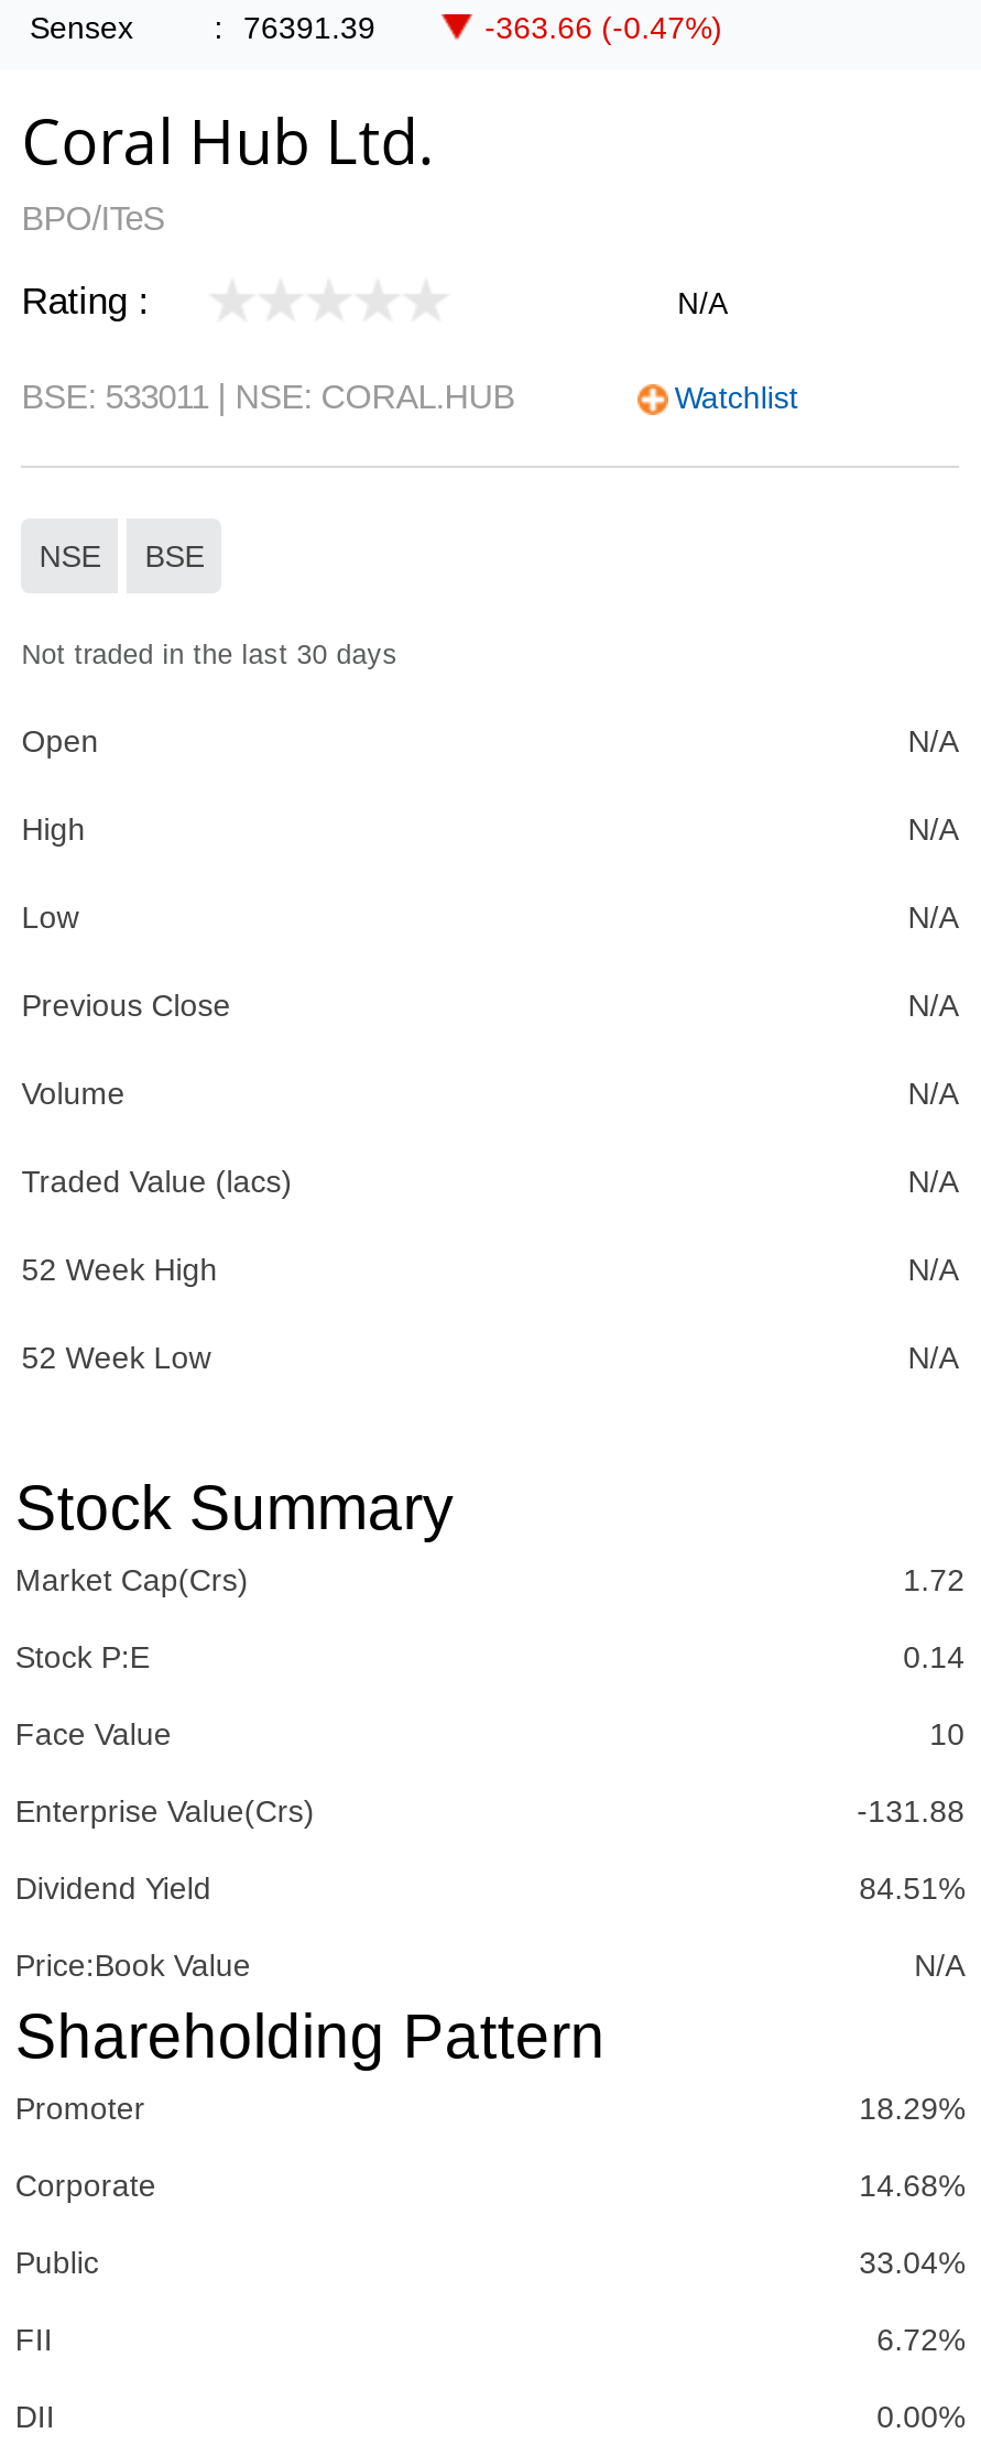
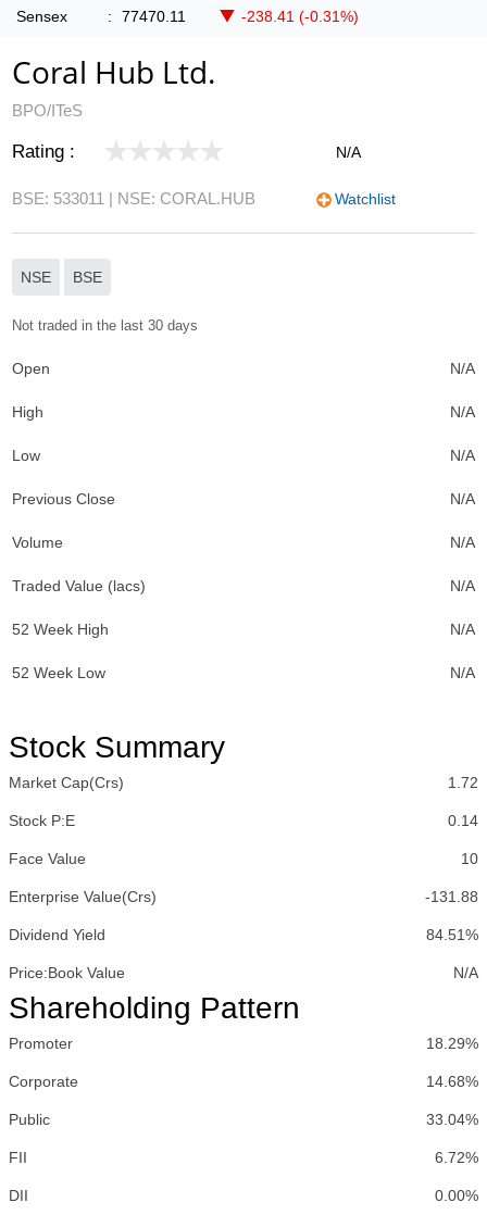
- 76391.39
+ 77470.11

- -363.66 (-0.47%)
+ -238.41 (-0.31%)
